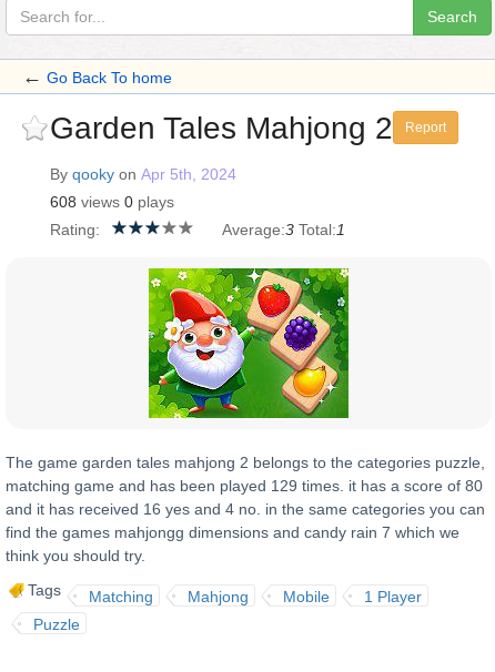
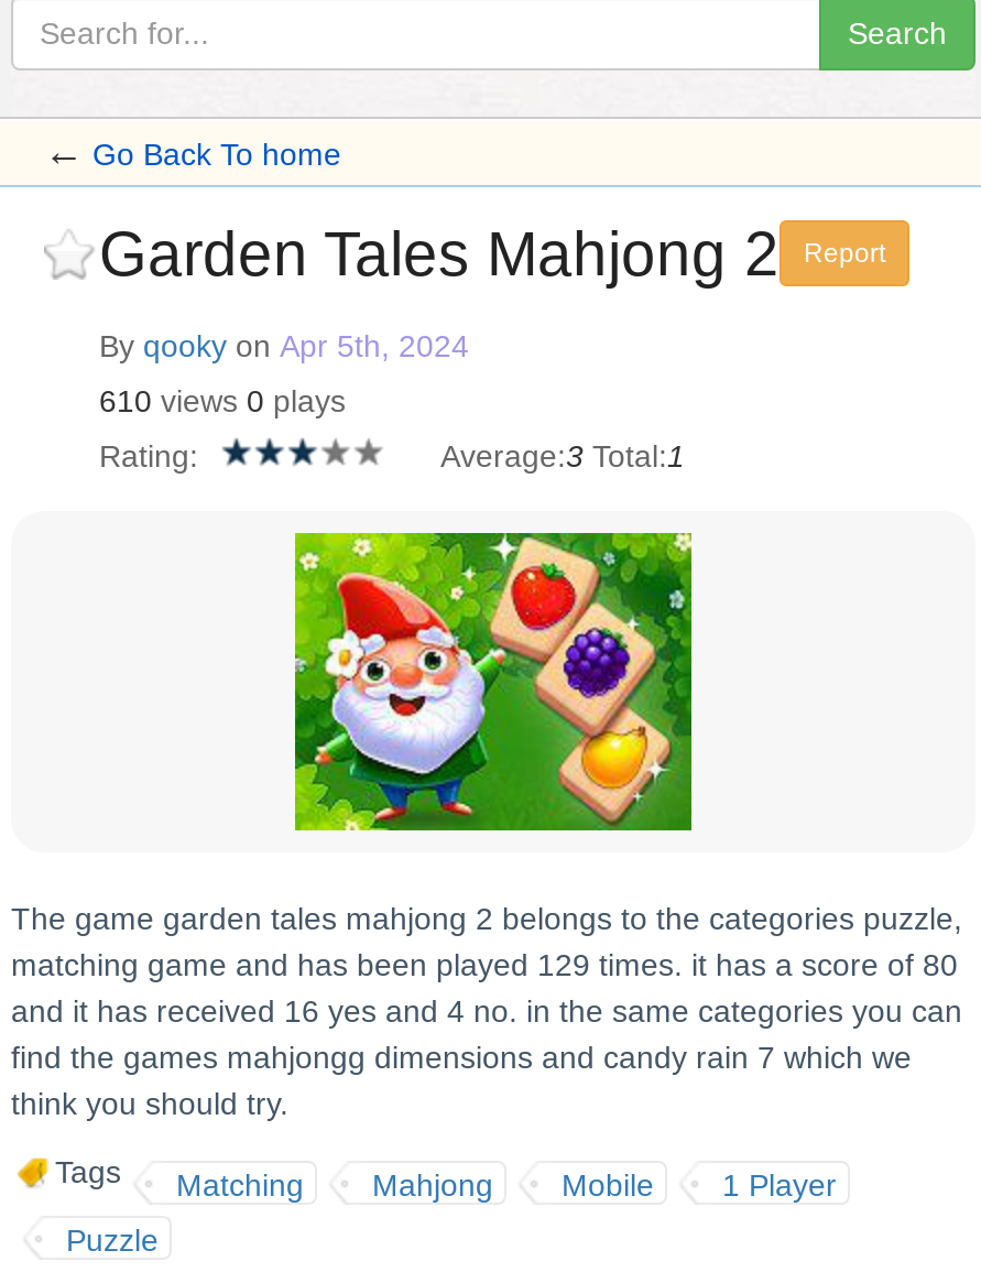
- 608 views 0 plays
+ 610 views 0 plays
